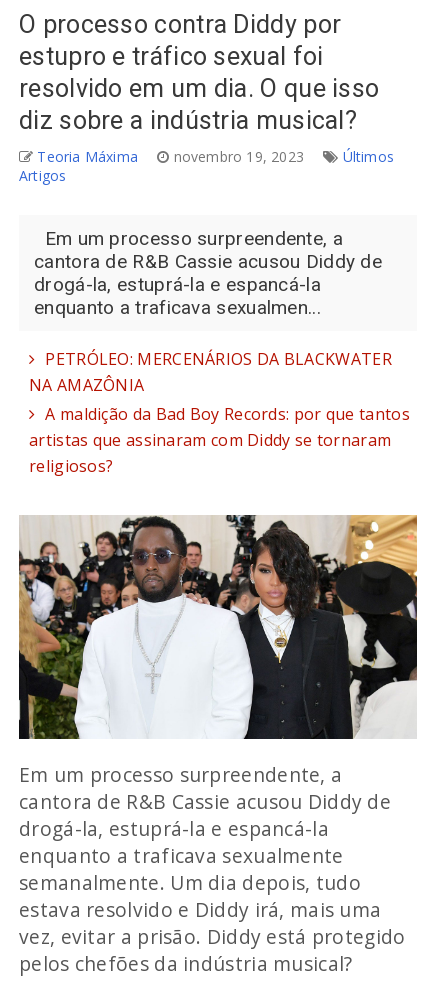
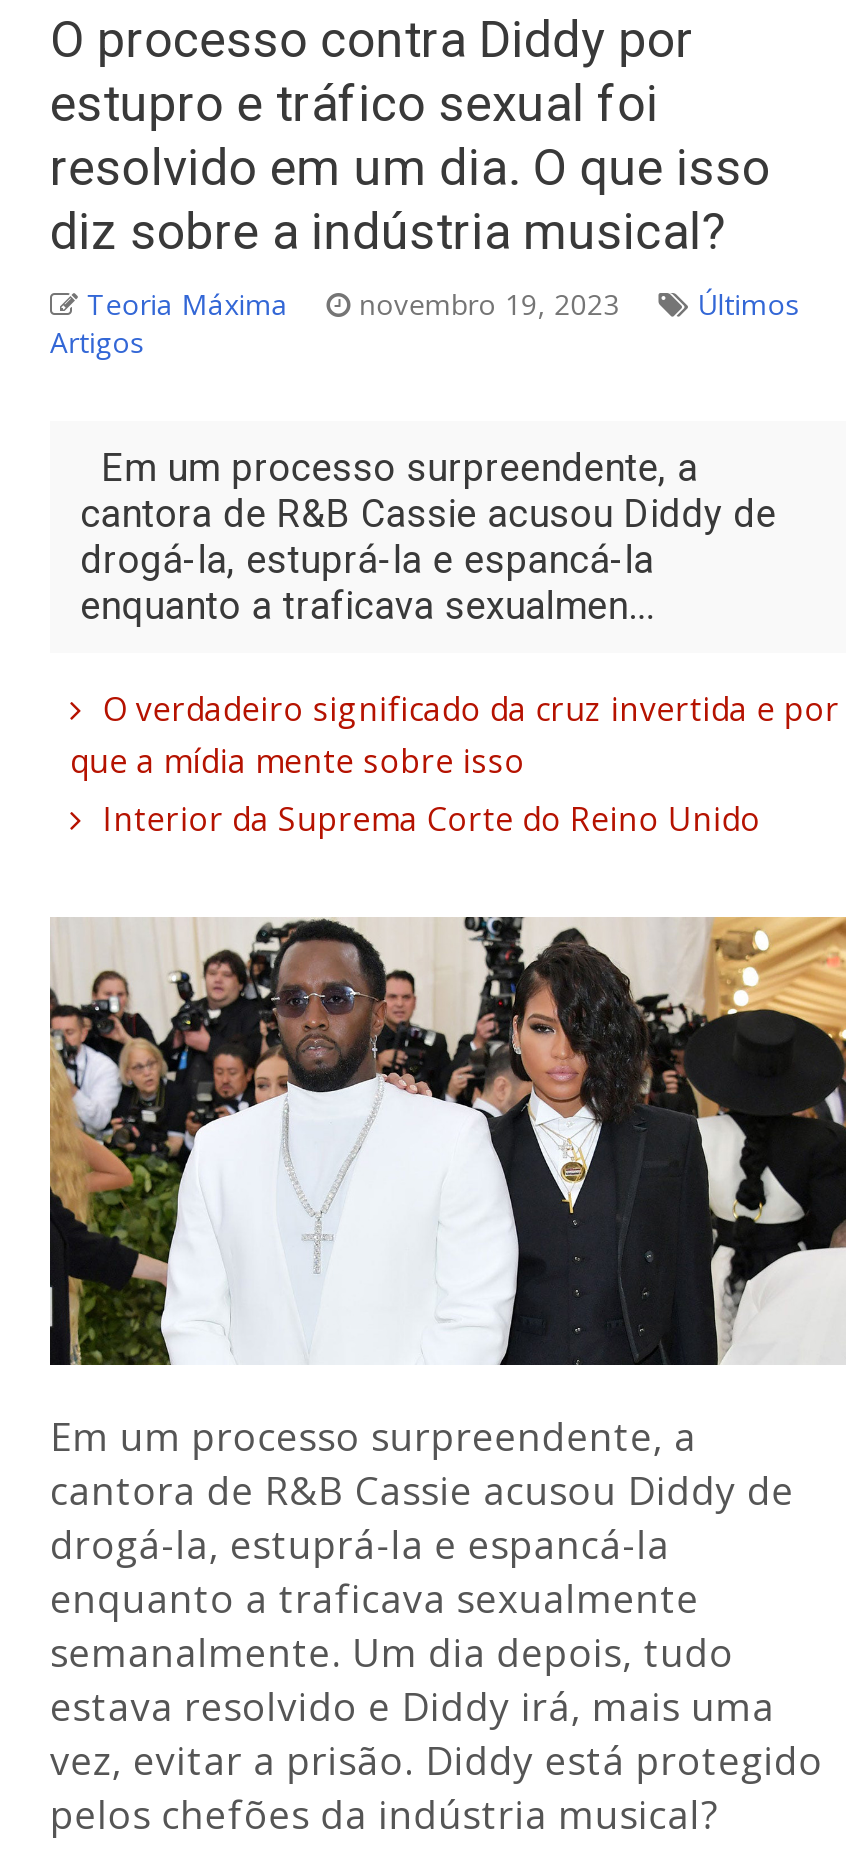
- PETRÓLEO: MERCENÁRIOS DA BLACKWATER
- NA AMAZÔNIA
- A maldição da Bad Boy Records: por que tantos
- artistas que assinaram com Diddy se tornaram
- religiosos?
+ O verdadeiro significado da cruz invertida e por
+ que a mídia mente sobre isso
+ Interior da Suprema Corte do Reino Unido
